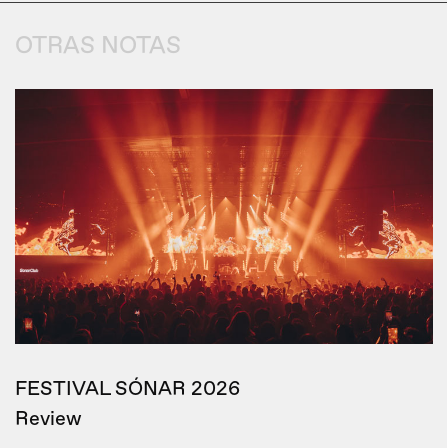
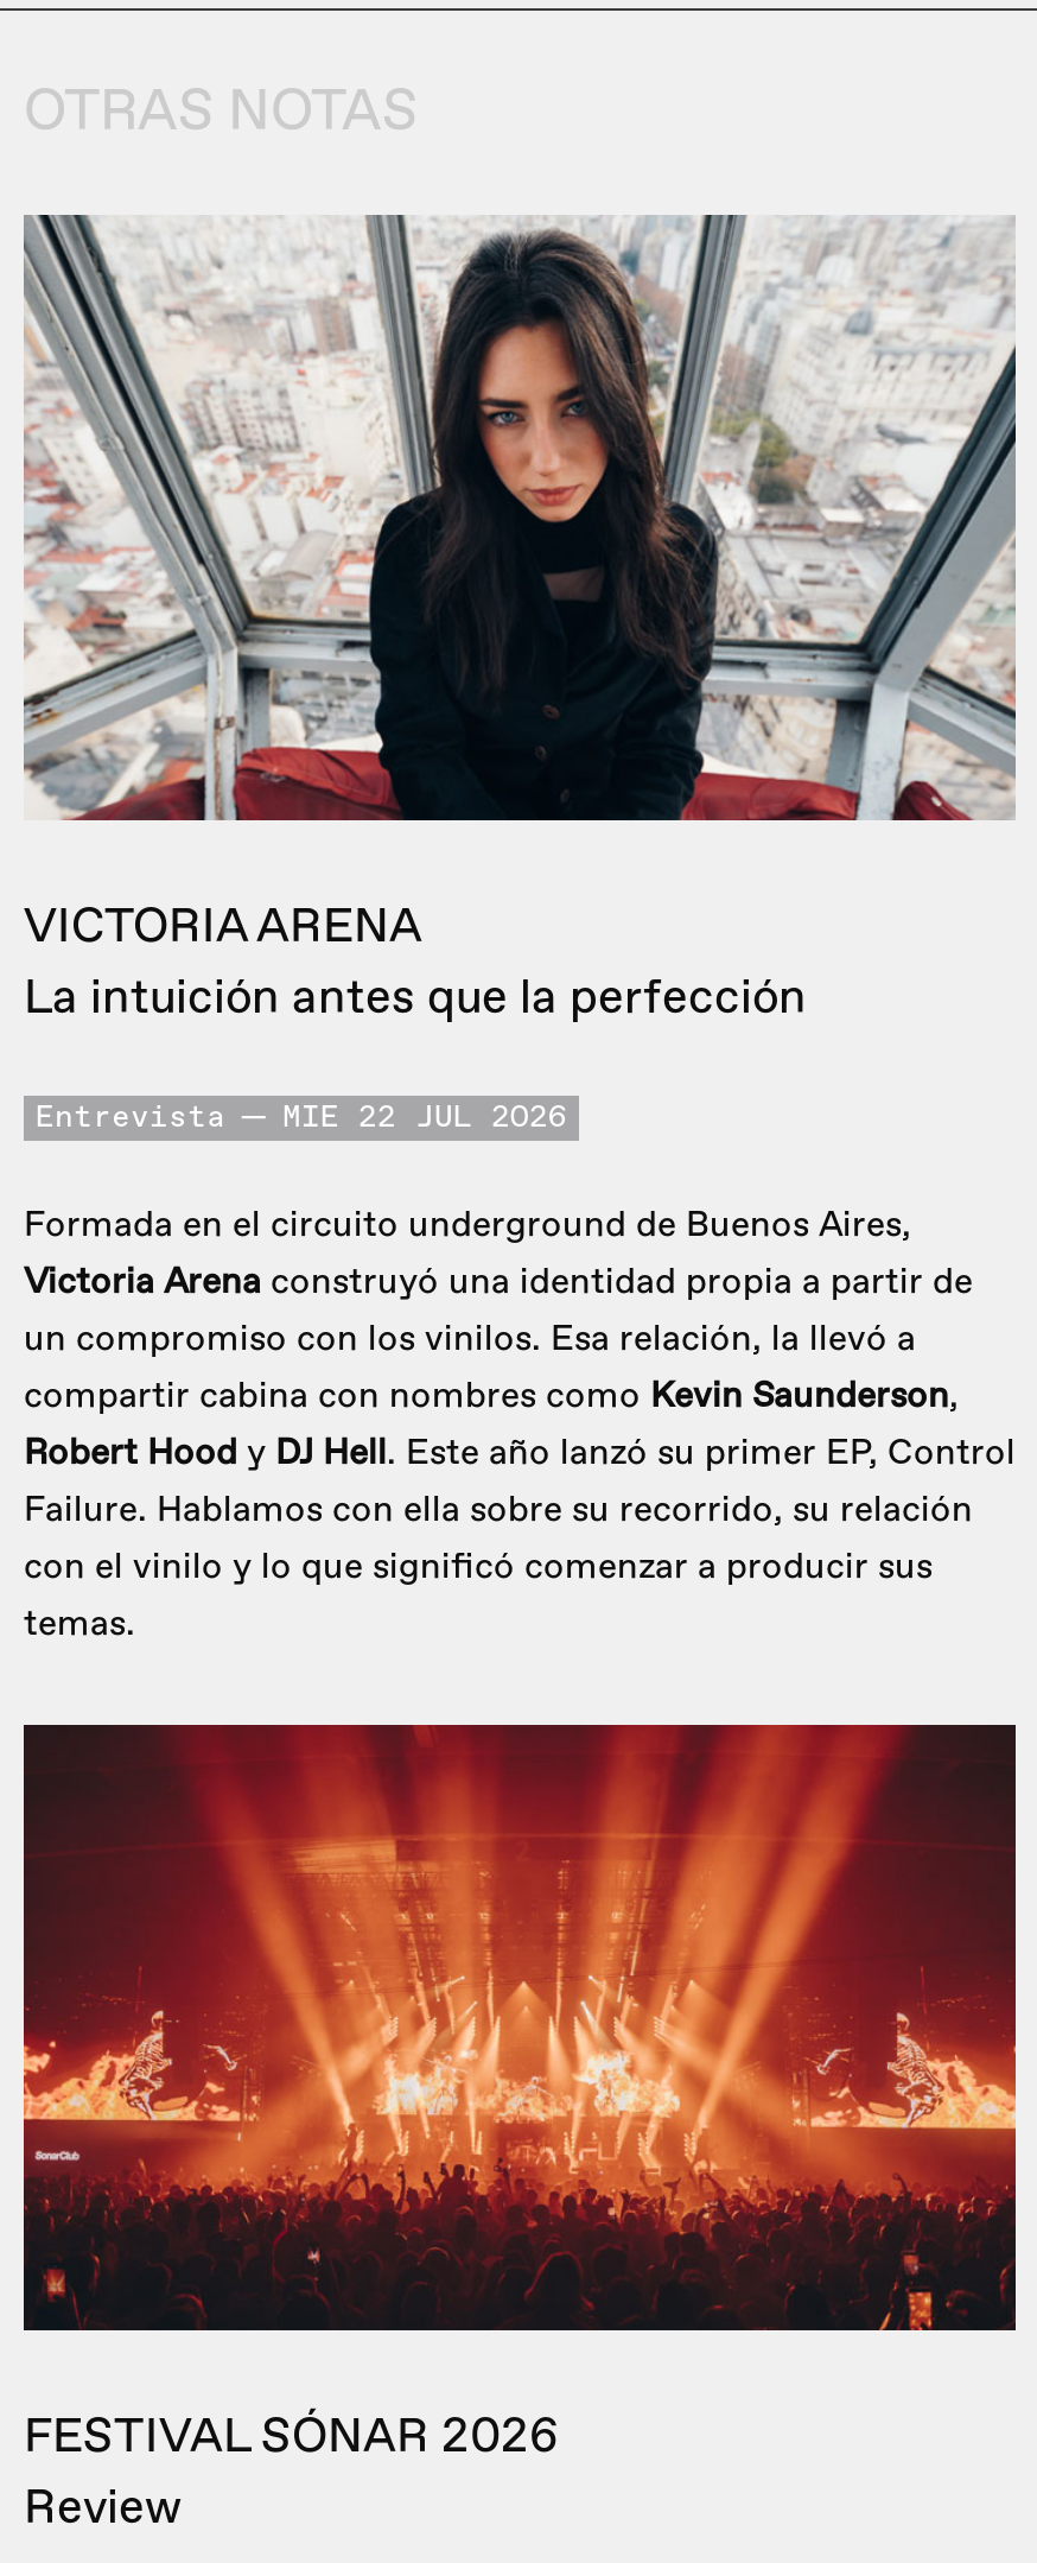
+ [image]
+ VICTORIA ARENA
+ La intuición antes que la perfección
+ Entrevista
+ MIE 22 JUL 2026
+ Formada en el circuito underground de Buenos Aires,
+ Victoria Arena construyó una identidad propia a partir de
+ un compromiso con los vinilos. Esa relación, la llevó a
+ compartir cabina con nombres como Kevin Saunderson,
+ Robert Hood y DJ Hell. Este año lanzó su primer EP, Control
+ Failure. Hablamos con ella sobre su recorrido, su relación
+ con el vinilo y lo que significó comenzar a producir sus
+ temas.
